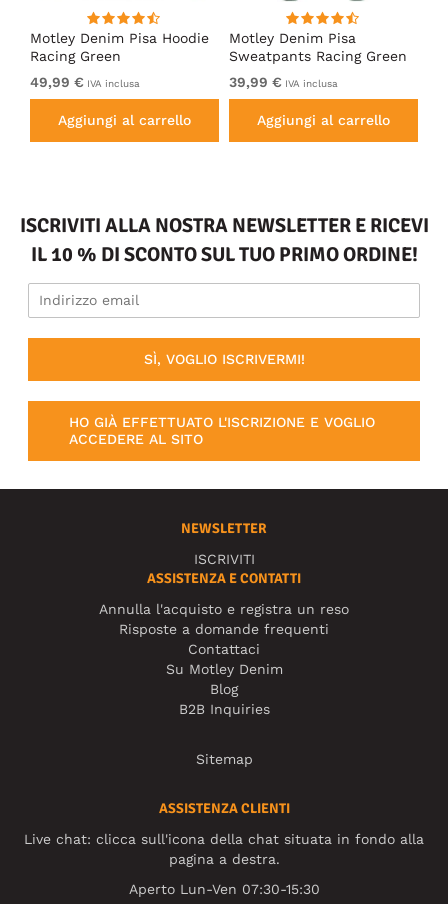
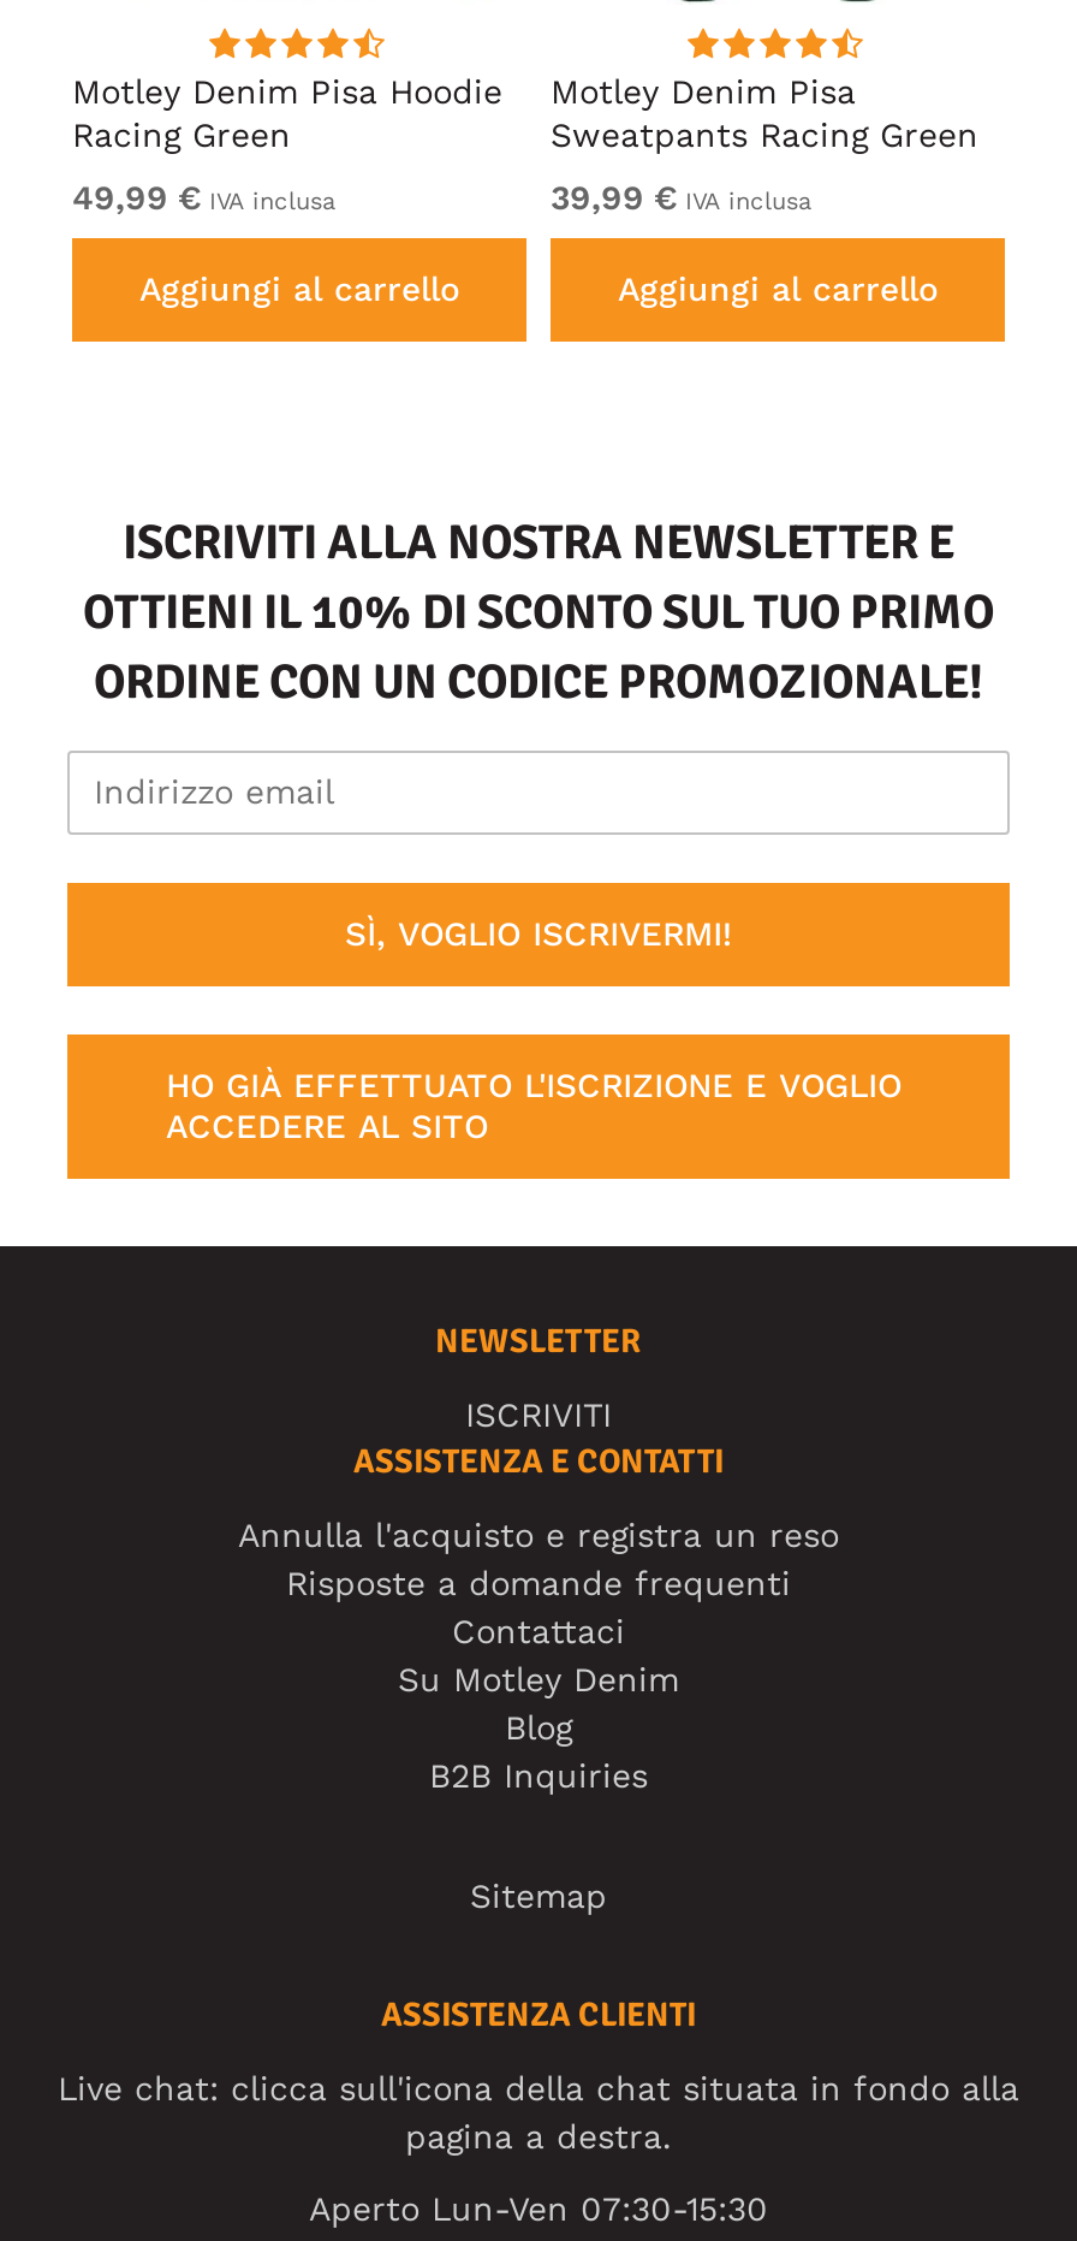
- ISCRIVITI ALLA NOSTRA NEWSLETTER E RICEVI
- IL 10 % DI SCONTO SUL TUO PRIMO ORDINE!
+ ISCRIVITI ALLA NOSTRA NEWSLETTER E
+ OTTIENI IL 10% DI SCONTO SUL TUO PRIMO
+ ORDINE CON UN CODICE PROMOZIONALE!
